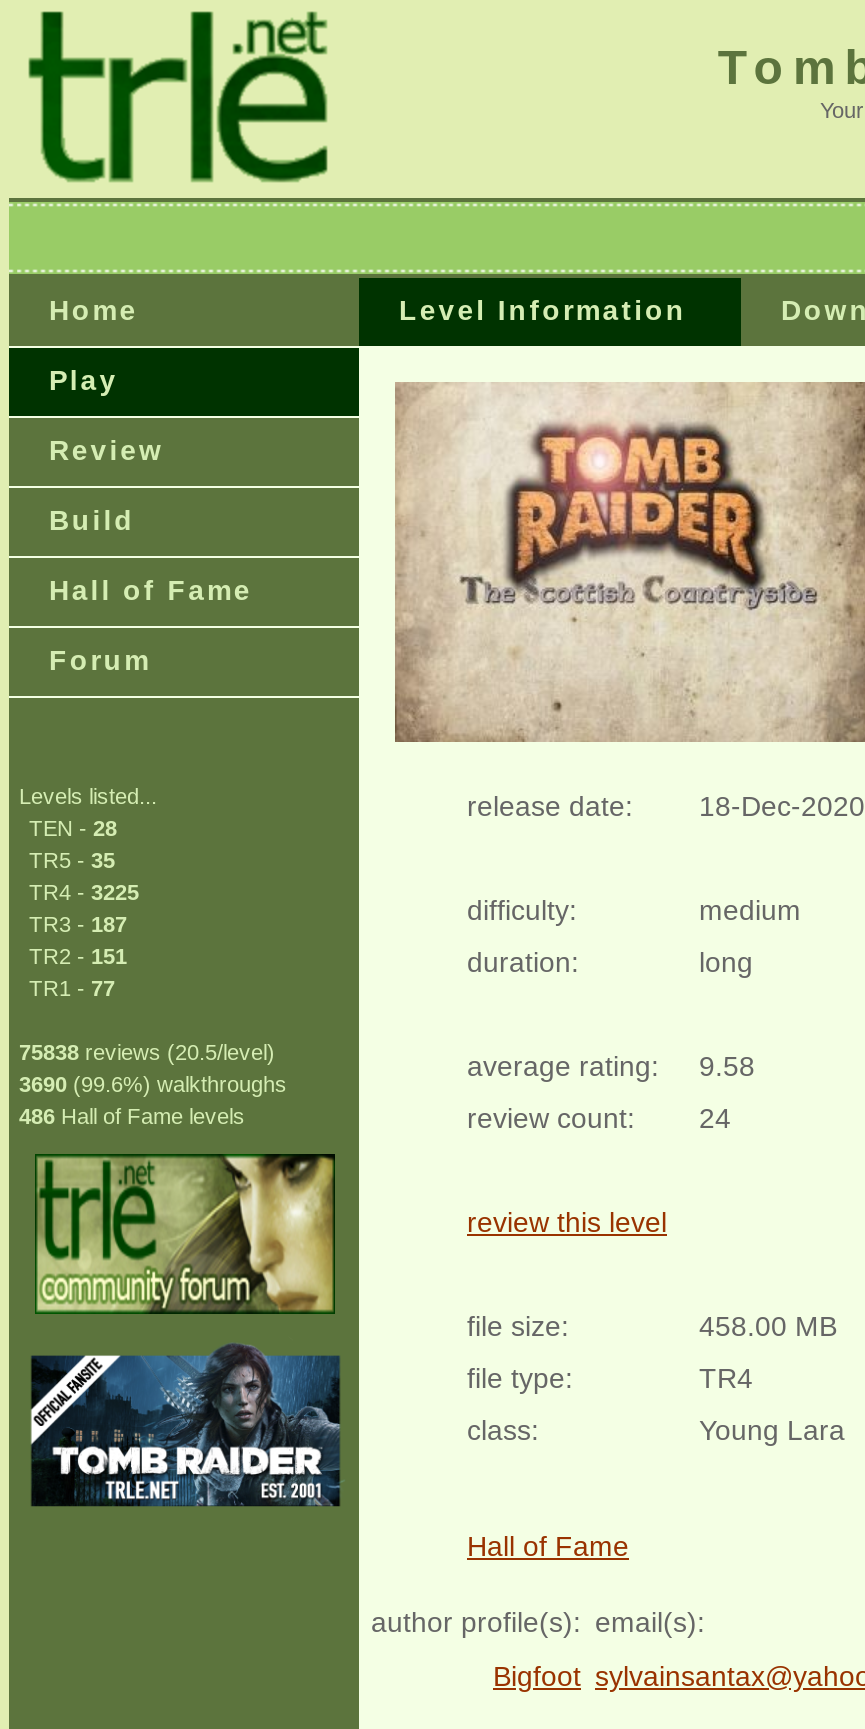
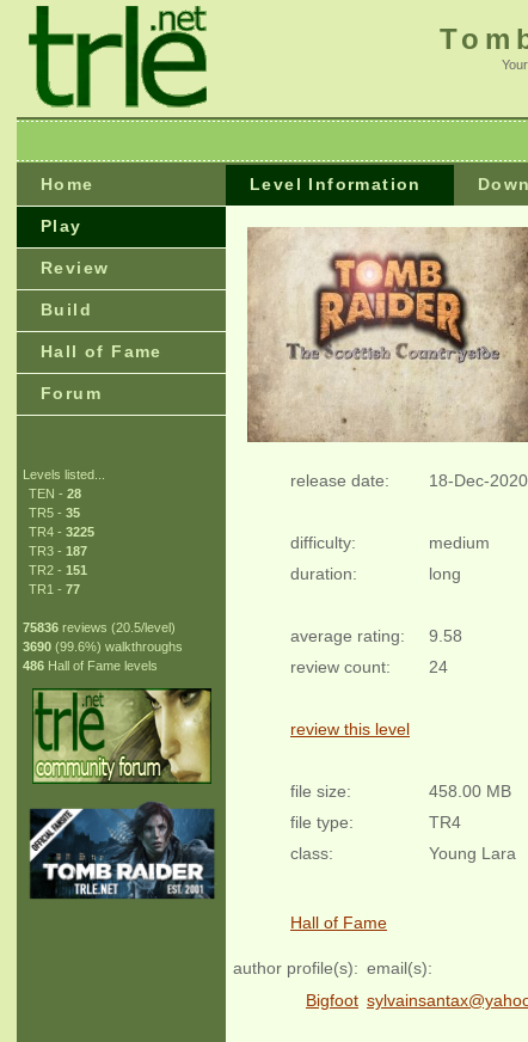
- 75838 reviews (20.5/level)
+ 75836 reviews (20.5/level)
